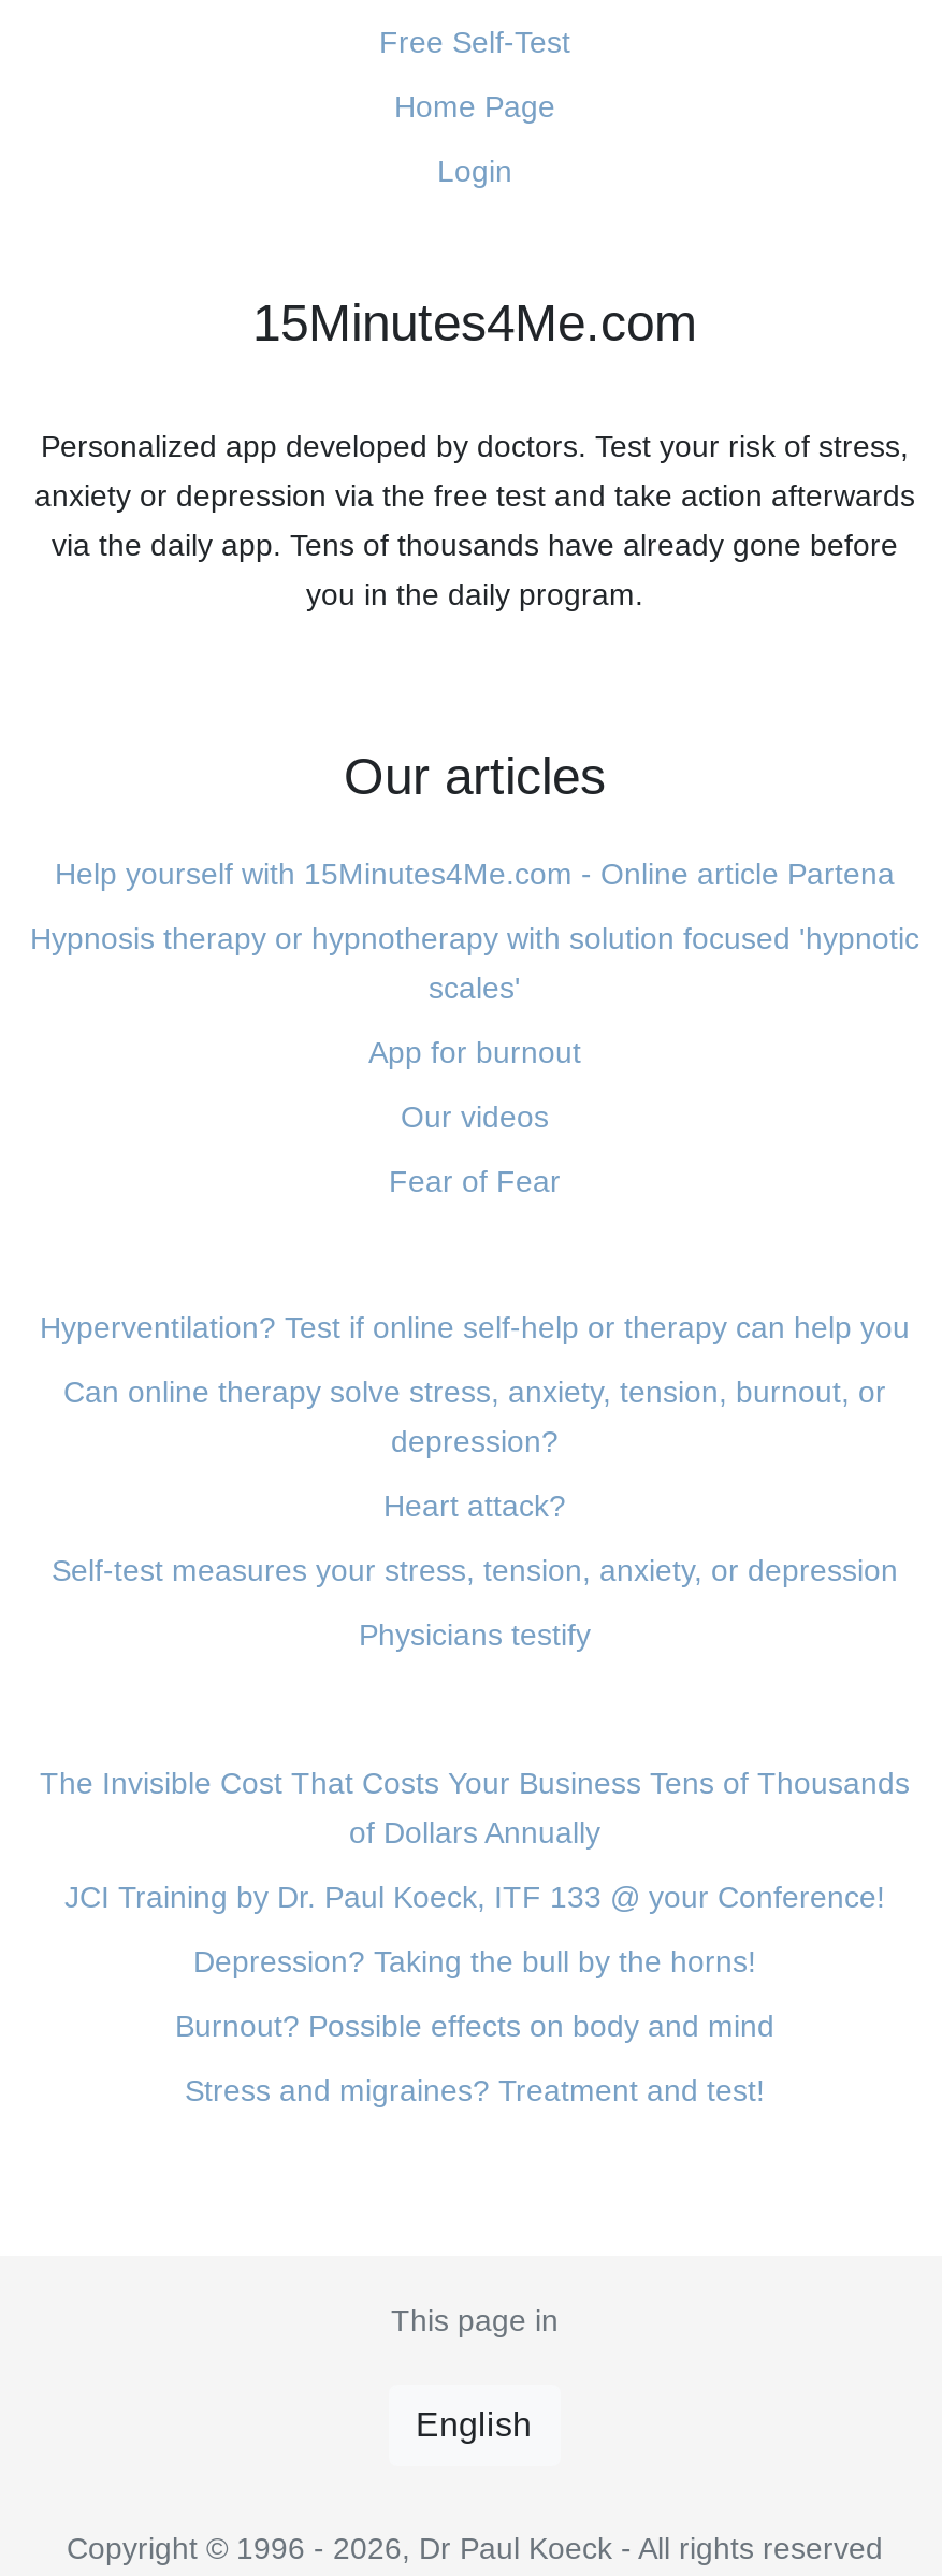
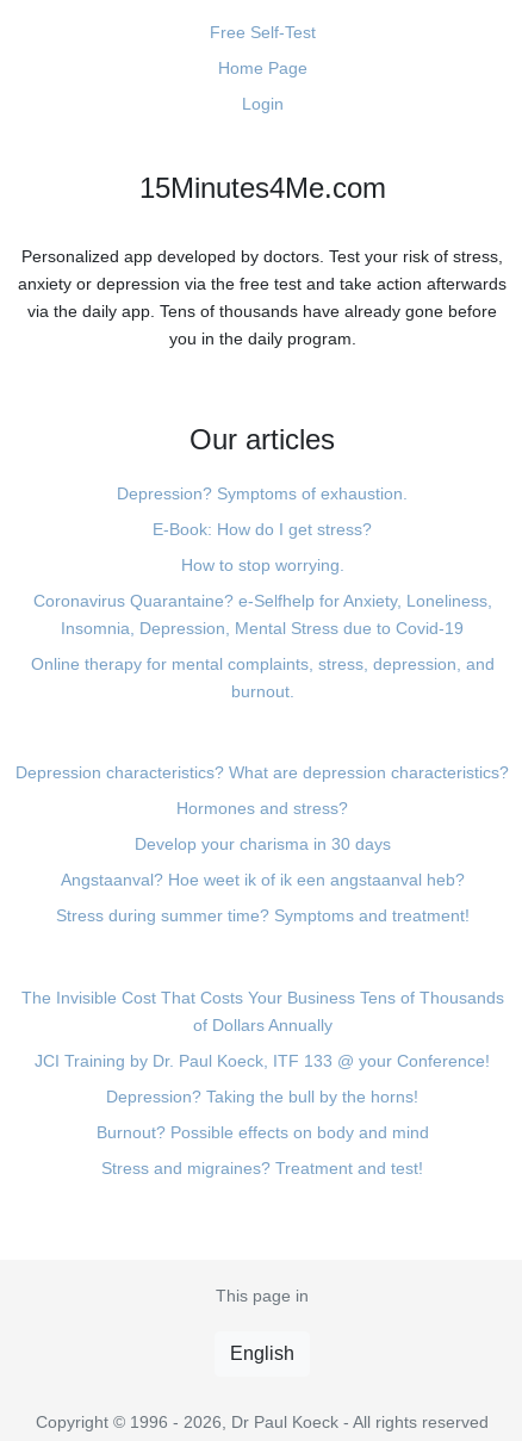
- Help yourself with 15Minutes4Me.com - Online article Partena
+ Depression? Symptoms of exhaustion.

- Hypnosis therapy or hypnotherapy with solution focused 'hypnotic
- scales'
+ E-Book: How do I get stress?

- App for burnout
+ How to stop worrying.

- Our videos
+ Coronavirus Quarantaine? e-Selfhelp for Anxiety, Loneliness,
+ Insomnia, Depression, Mental Stress due to Covid-19

- Fear of Fear
+ Online therapy for mental complaints, stress, depression, and
+ burnout.

- Hyperventilation? Test if online self-help or therapy can help you
+ Depression characteristics? What are depression characteristics?

- Can online therapy solve stress, anxiety, tension, burnout, or
- depression?
+ Hormones and stress?

- Heart attack?
+ Develop your charisma in 30 days

- Self-test measures your stress, tension, anxiety, or depression
+ Angstaanval? Hoe weet ik of ik een angstaanval heb?

- Physicians testify
+ Stress during summer time? Symptoms and treatment!
